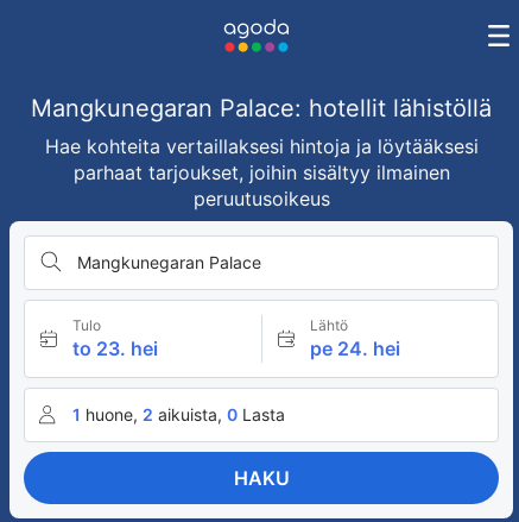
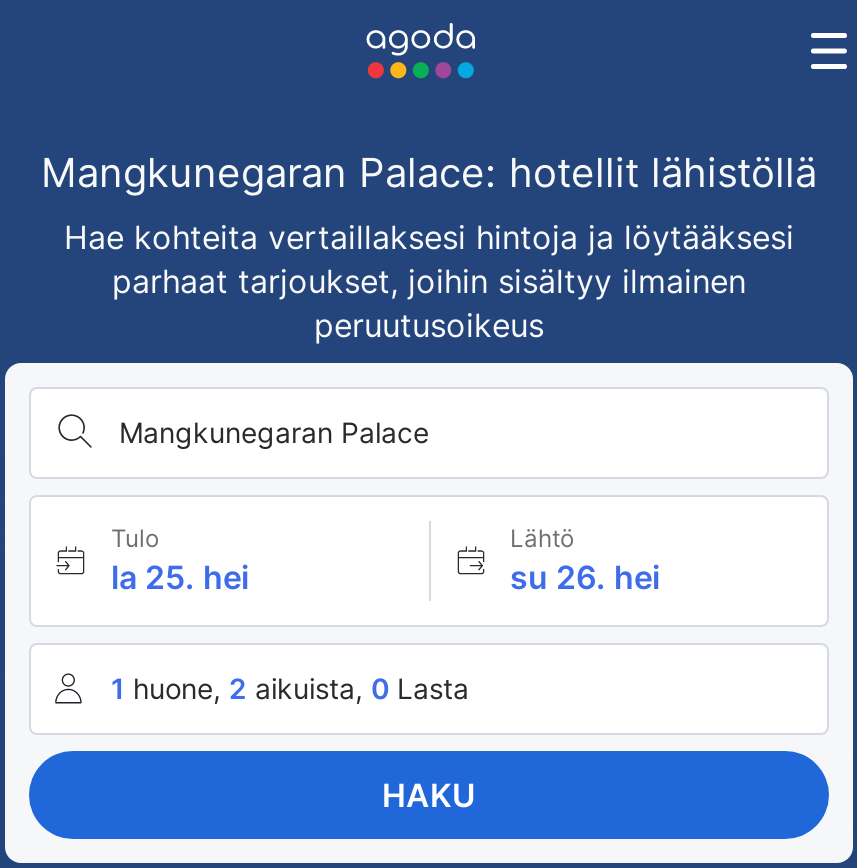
- to 23. hei
+ la 25. hei

- pe 24. hei
+ su 26. hei
